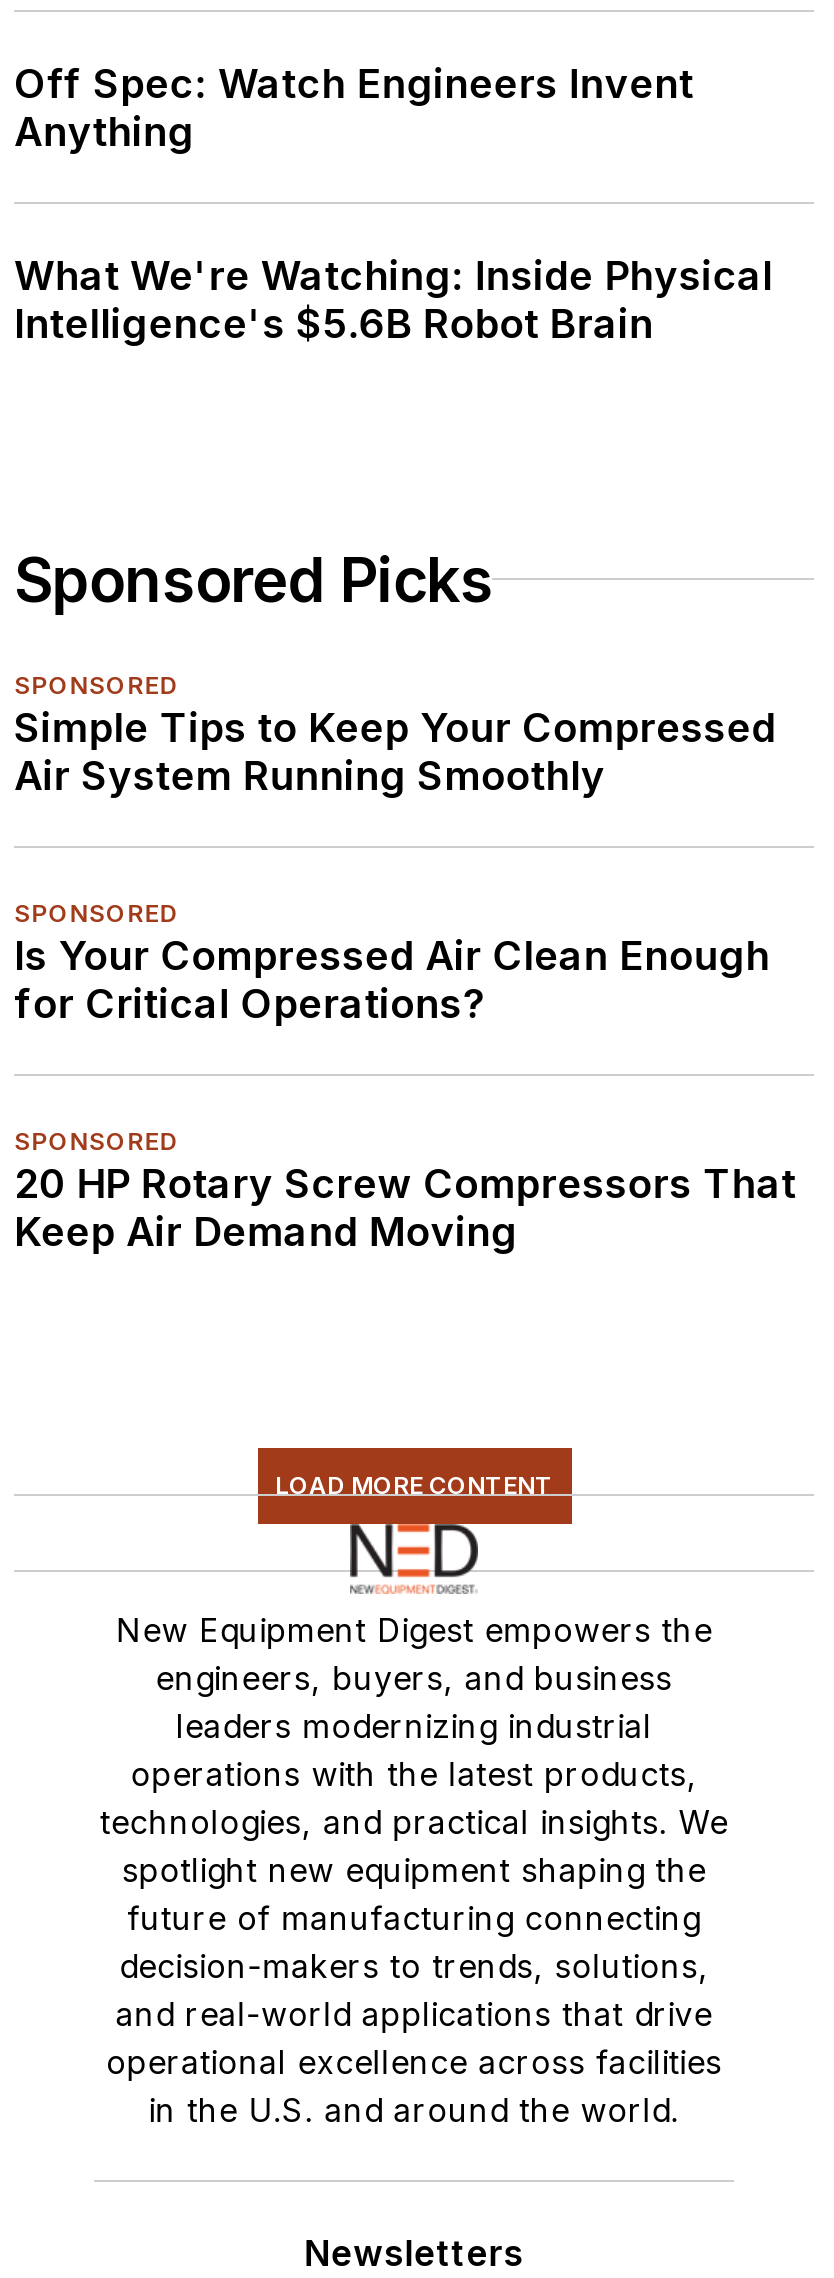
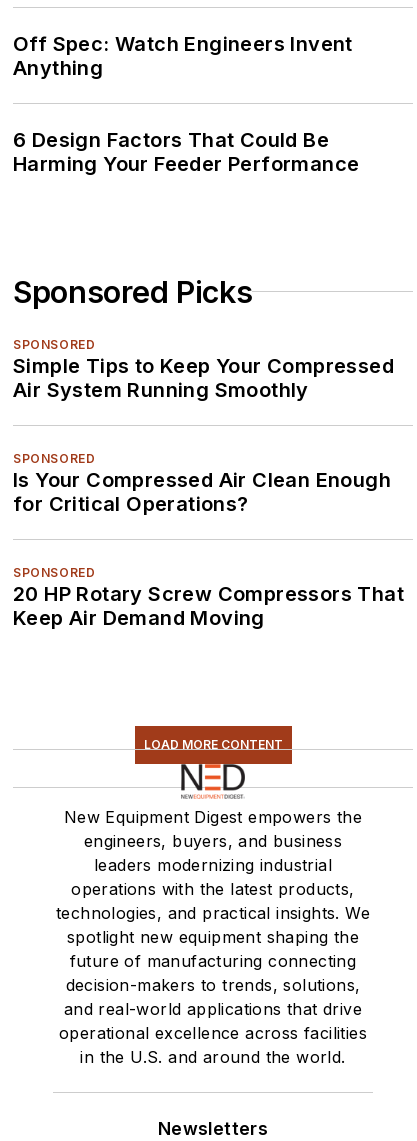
- What We're Watching: Inside Physical
- Intelligence's $5.6B Robot Brain
+ 6 Design Factors That Could Be
+ Harming Your Feeder Performance
